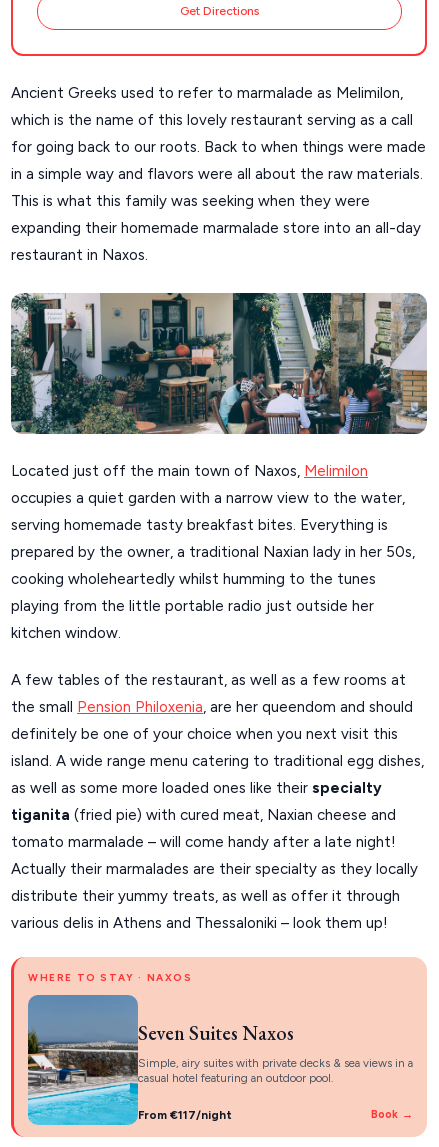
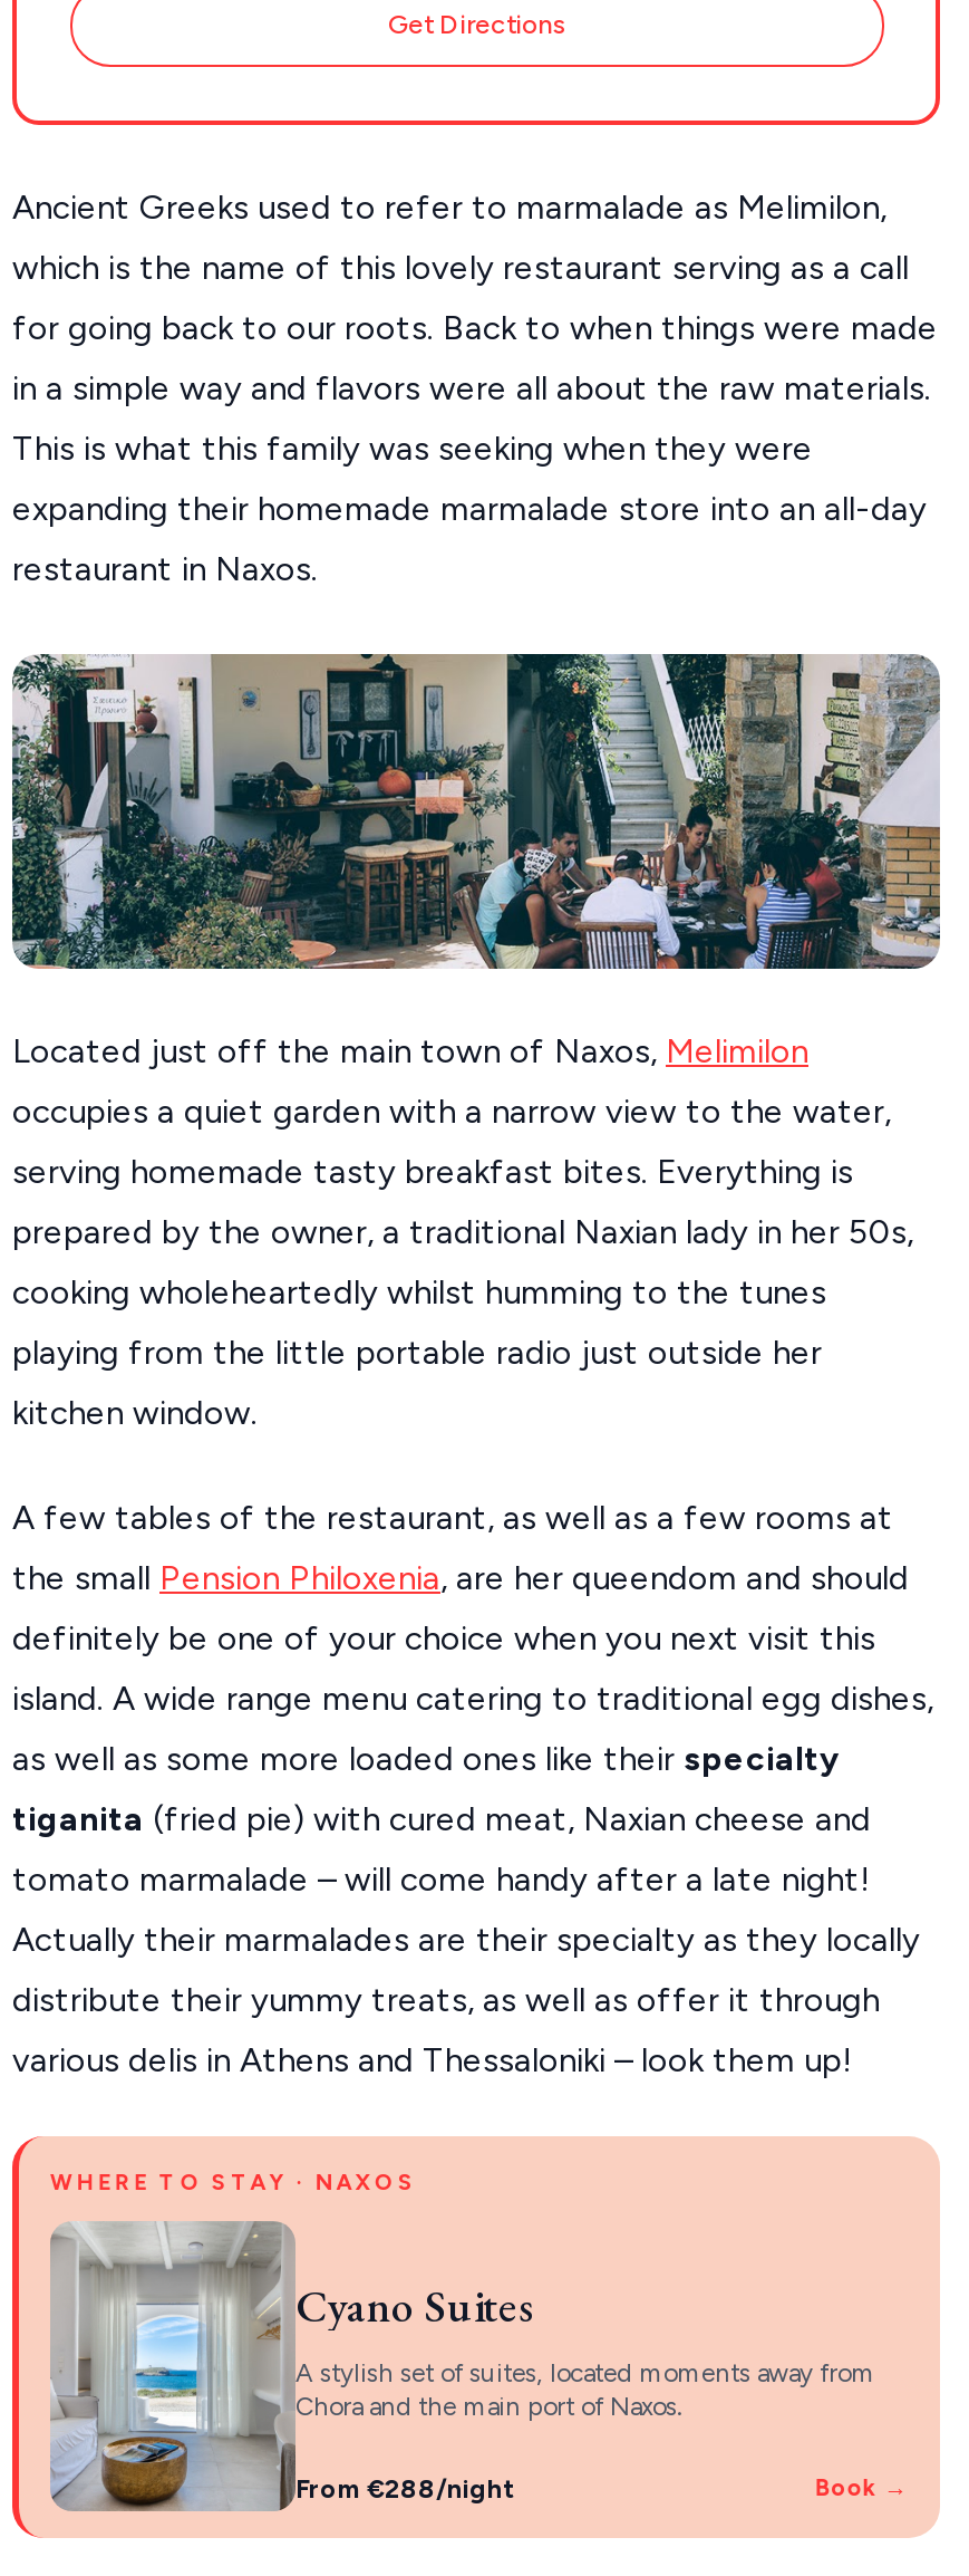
- [image]
- Seven Suites Naxos
- Simple, airy suites with private decks & sea views in a
- casual hotel featuring an outdoor pool.
+ [image]
+ Cyano Suites
+ A stylish set of suites, located moments away from
+ Chora and the main port of Naxos.

- From €117/night
+ From €288/night
